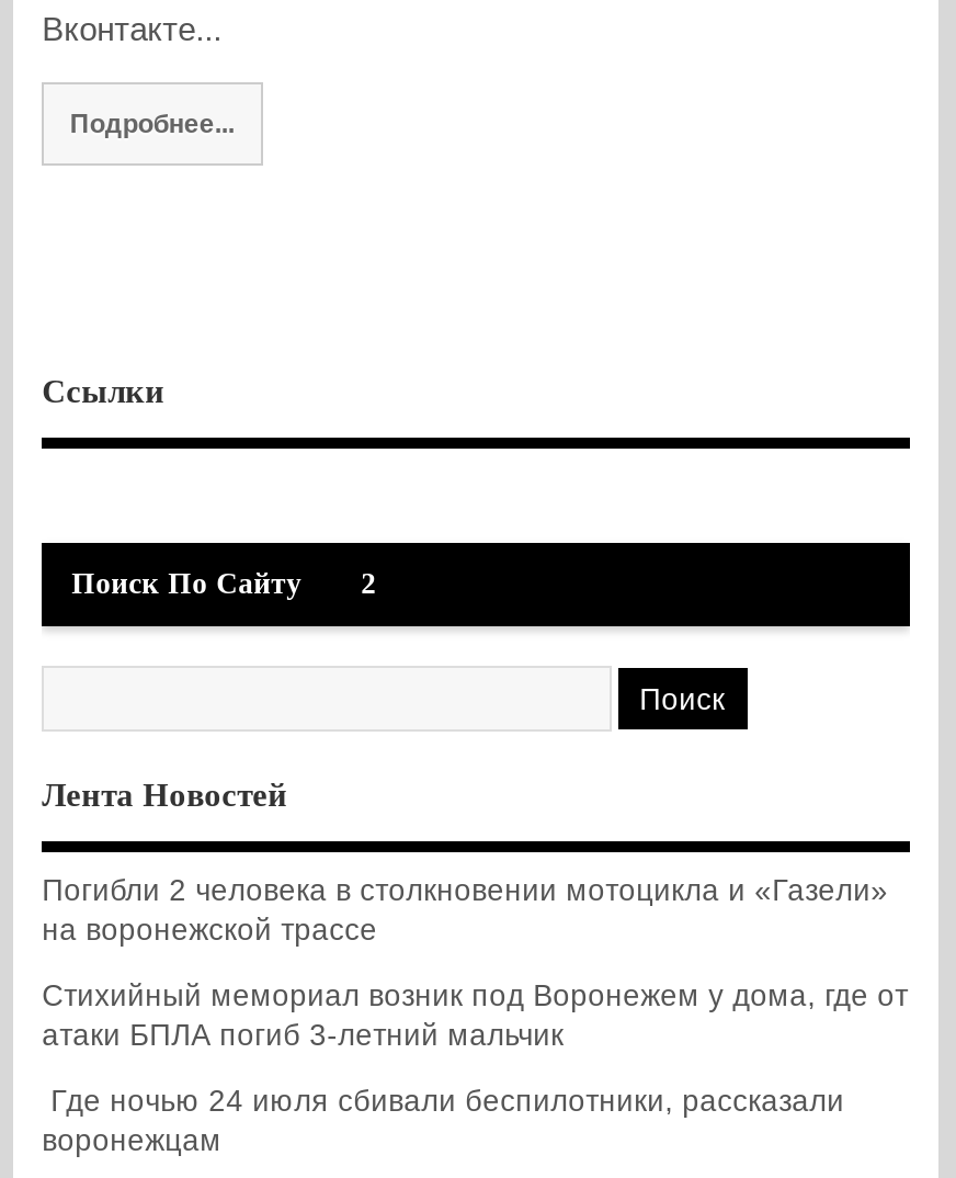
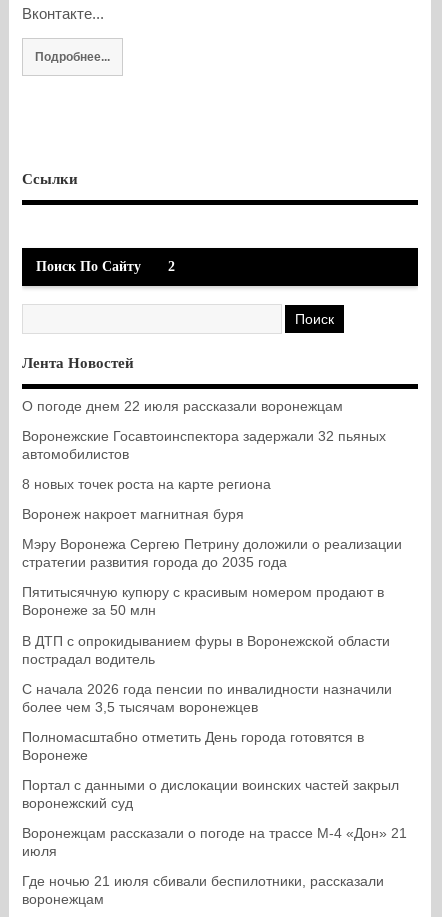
- Погибли 2 человека в столкновении мотоцикла и «Газели»
- на воронежской трассе
- Стихийный мемориал возник под Воронежем у дома, где от
- атаки БПЛА погиб 3-летний мальчик
- Где ночью 24 июля сбивали беспилотники, рассказали
+ О погоде днем 22 июля рассказали воронежцам
+ Воронежские Госавтоинспектора задержали 32 пьяных
+ автомобилистов
+ 8 новых точек роста на карте региона
+ Воронеж накроет магнитная буря
+ Мэру Воронежа Сергею Петрину доложили о реализации
+ стратегии развития города до 2035 года
+ Пятитысячную купюру с красивым номером продают в
+ Воронеже за 50 млн
+ В ДТП с опрокидыванием фуры в Воронежской области
+ пострадал водитель
+ С начала 2026 года пенсии по инвалидности назначили
+ более чем 3,5 тысячам воронежцев
+ Полномасштабно отметить День города готовятся в
+ Воронеже
+ Портал с данными о дислокации воинских частей закрыл
+ воронежский суд
+ Воронежцам рассказали о погоде на трассе М-4 «Дон» 21
+ июля
+ Где ночью 21 июля сбивали беспилотники, рассказали
